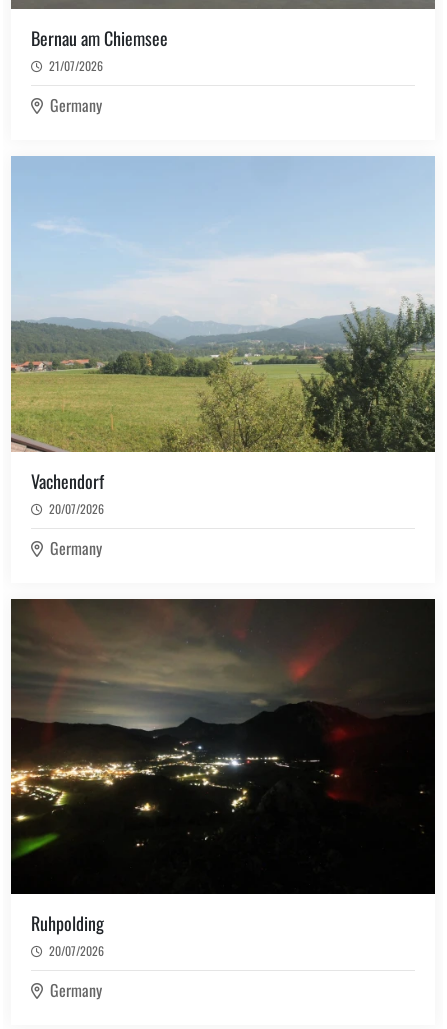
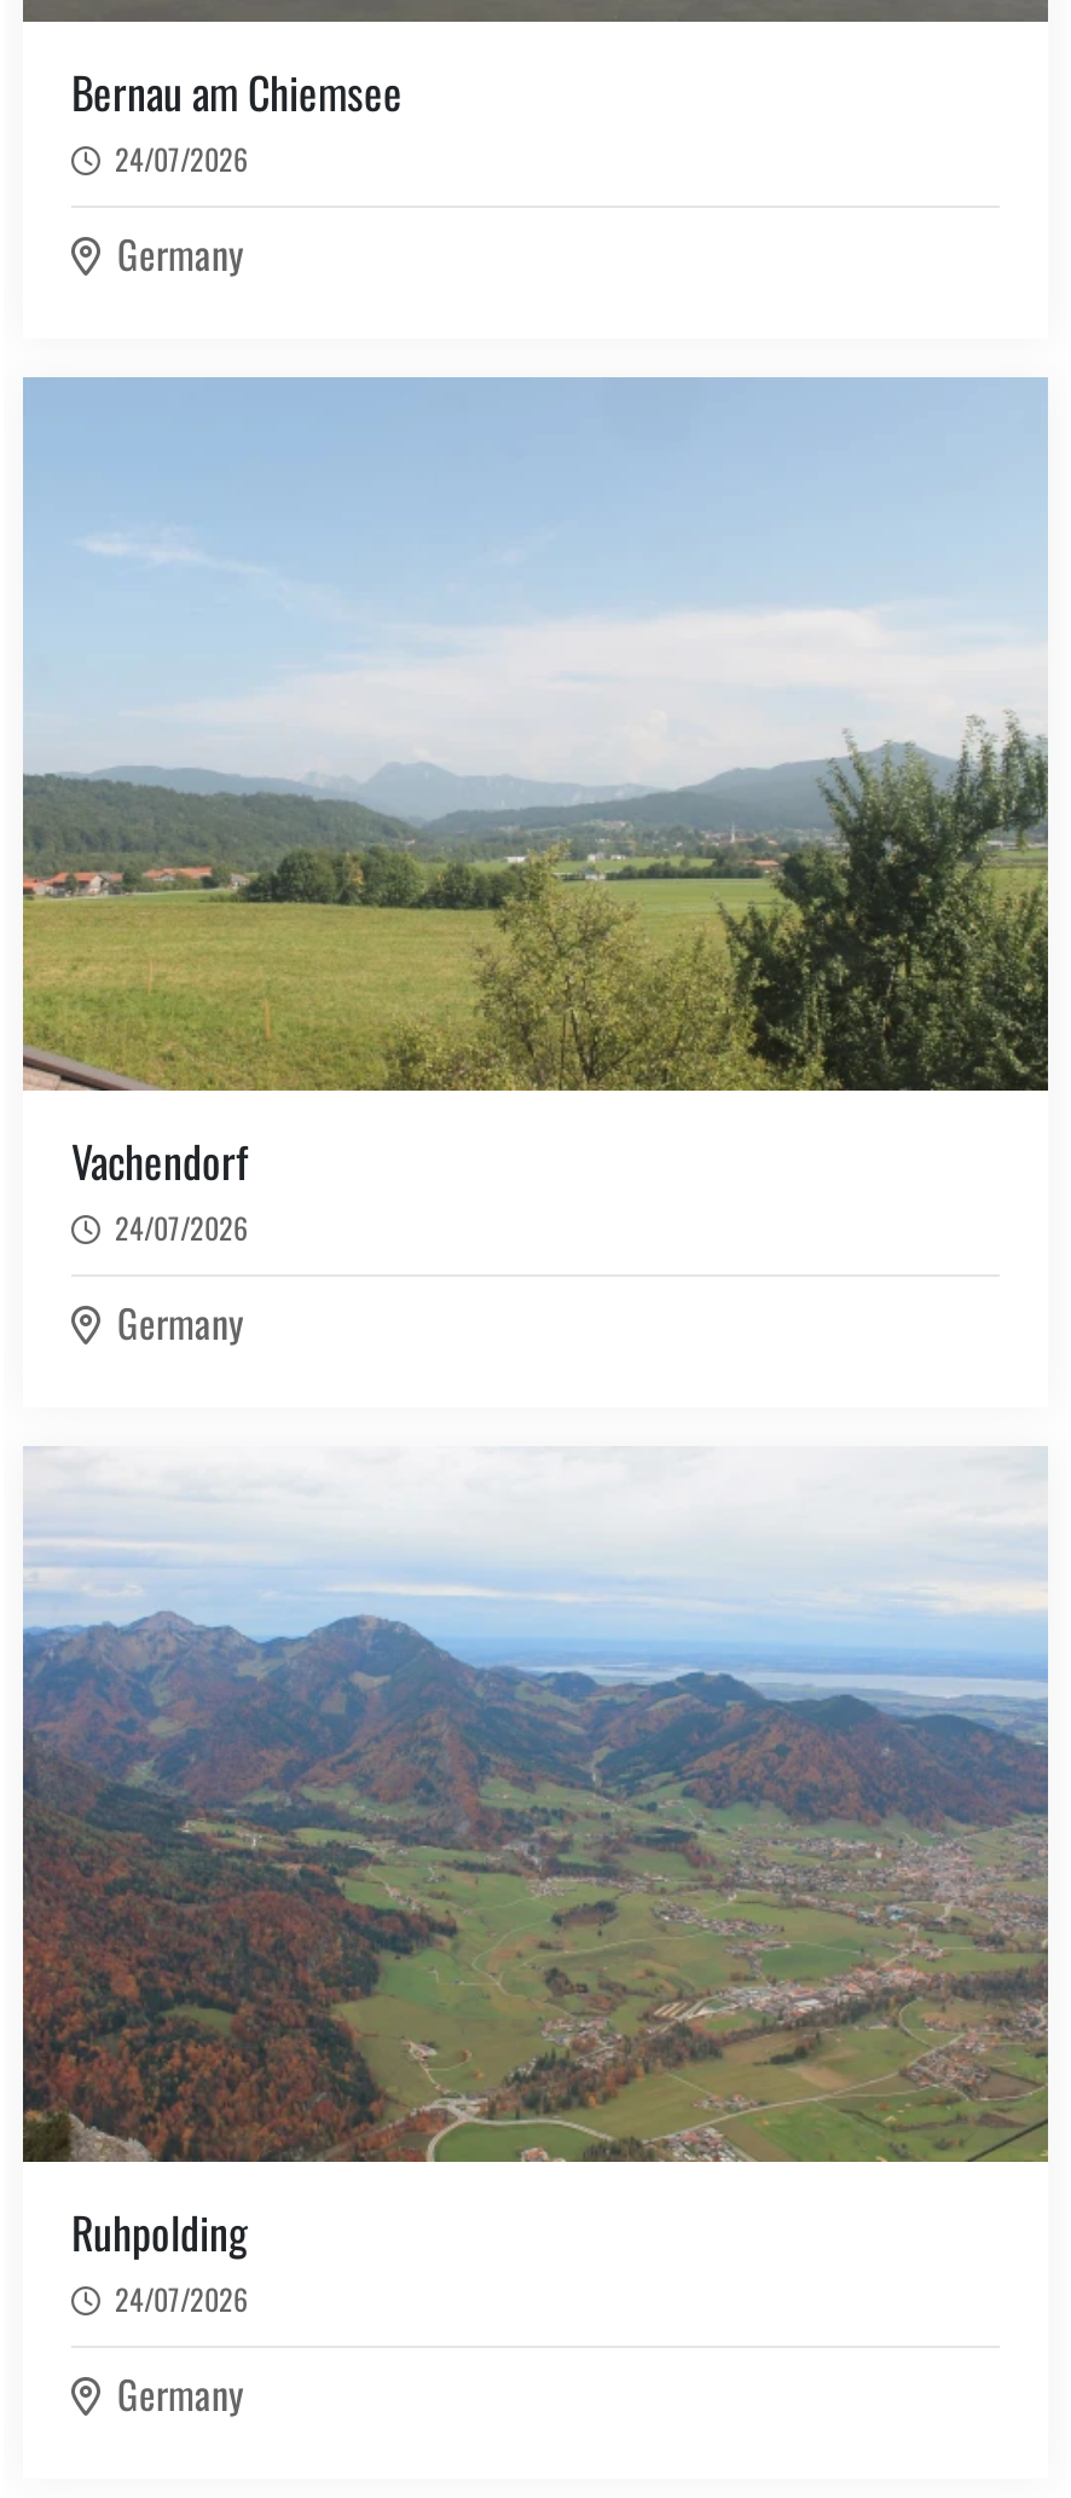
- 21/07/2026
+ 24/07/2026

- 20/07/2026
+ 24/07/2026

- [image]
+ [image]

- 20/07/2026
+ 24/07/2026
